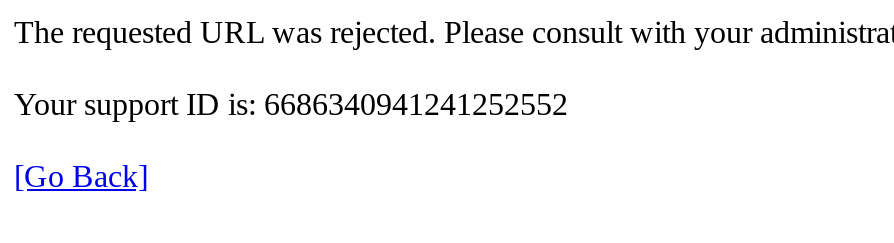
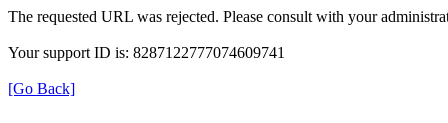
- Your support ID is: 6686340941241252552
+ Your support ID is: 8287122777074609741
